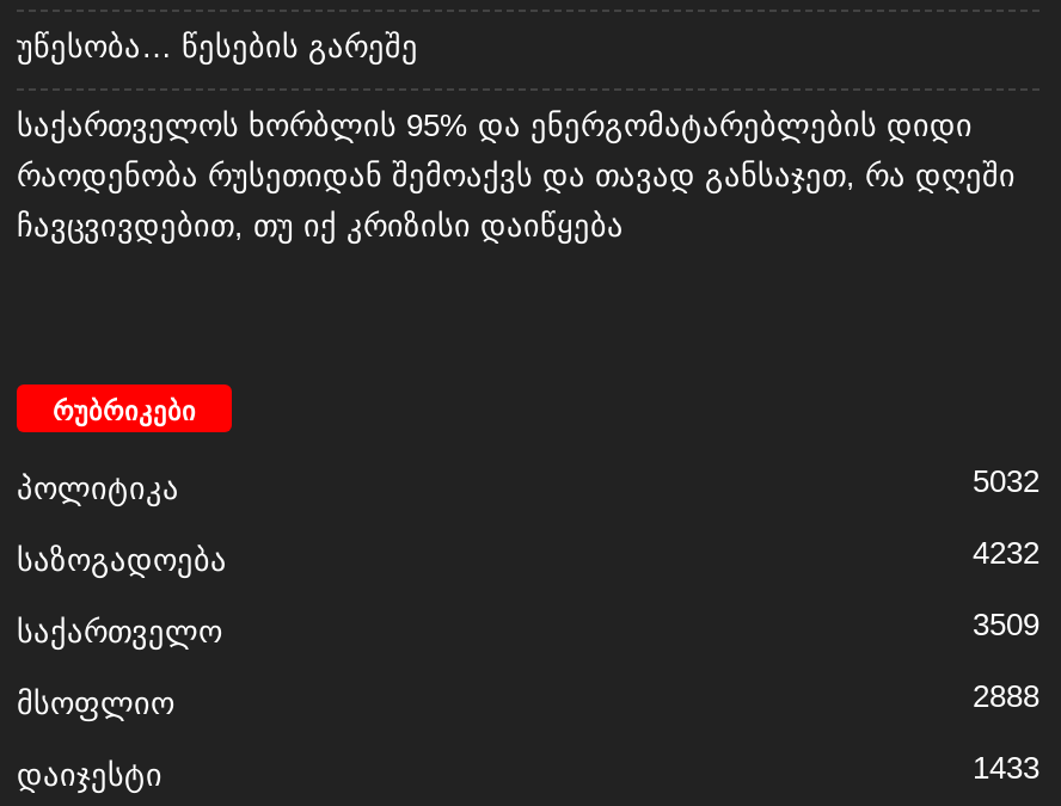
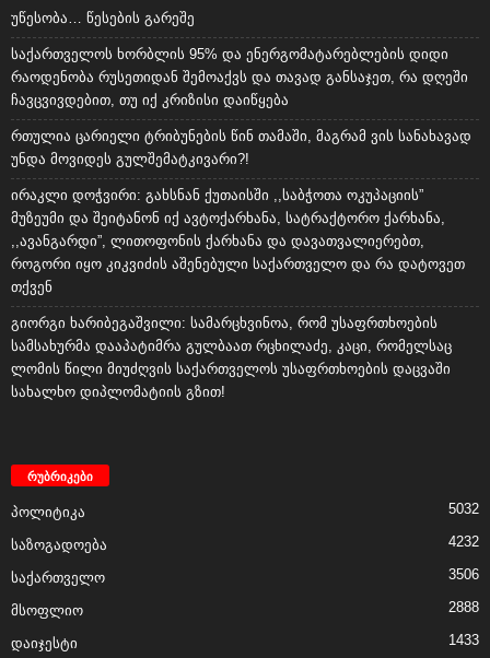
+ რთულია ცარიელი ტრიბუნების წინ თამაში, მაგრამ ვის სანახავად
+ უნდა მოვიდეს გულშემატკივარი?!
+ ირაკლი დოჭვირი: გახსნან ქუთაისში ,,საბჭოთა ოკუპაციის”
+ მუზეუმი და შეიტანონ იქ ავტოქარხანა, სატრაქტორო ქარხანა,
+ ,,ავანგარდი”, ლითოფონის ქარხანა და დავათვალიერებთ,
+ როგორი იყო კიკვიძის აშენებული საქართველო და რა დატოვეთ
+ თქვენ
+ გიორგი ხარიბეგაშვილი: სამარცხვინოა, რომ უსაფრთხოების
+ სამსახურმა დააპატიმრა გულბაათ რცხილაძე, კაცი, რომელსაც
+ ლომის წილი მიუძღვის საქართველოს უსაფრთხოების დაცვაში
+ სახალხო დიპლომატიის გზით!

- 3509
+ 3506
